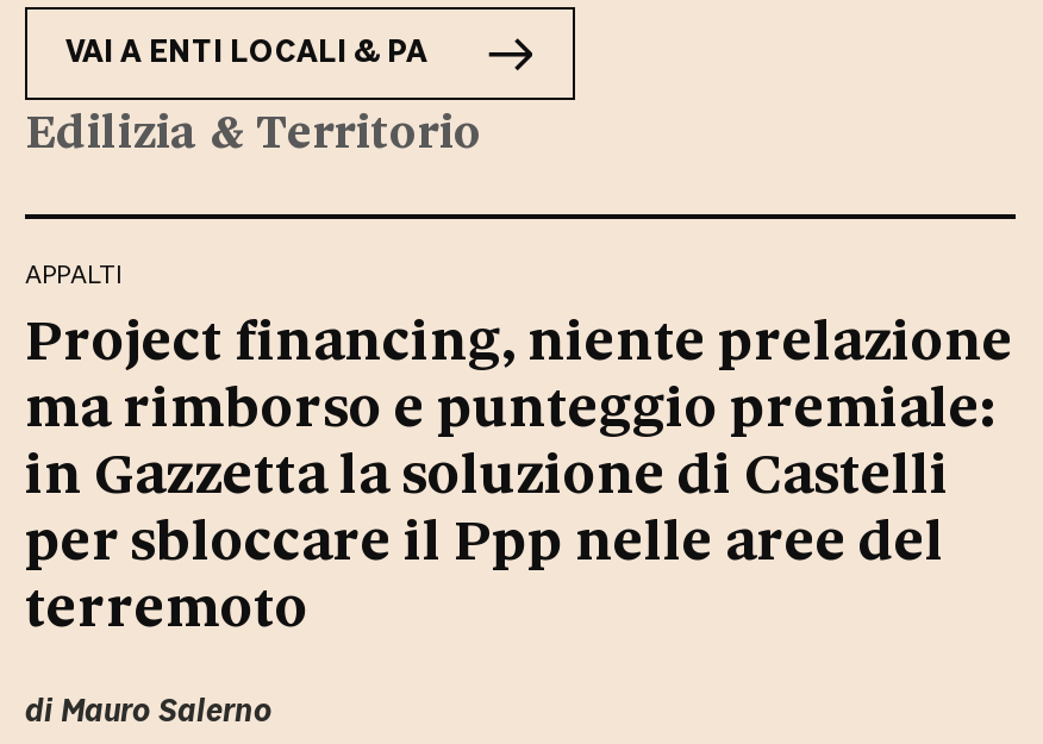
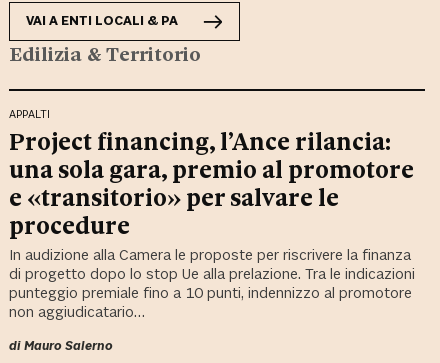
- Project financing, niente prelazione
- ma rimborso e punteggio premiale:
- in Gazzetta la soluzione di Castelli
- per sbloccare il Ppp nelle aree del
- terremoto
+ Project financing, l’Ance rilancia:
+ una sola gara, premio al promotore
+ e «transitorio» per salvare le
+ procedure
+ In audizione alla Camera le proposte per riscrivere la finanza
+ di progetto dopo lo stop Ue alla prelazione. Tra le indicazioni
+ punteggio premiale fino a 10 punti, indennizzo al promotore
+ non aggiudicatario…
